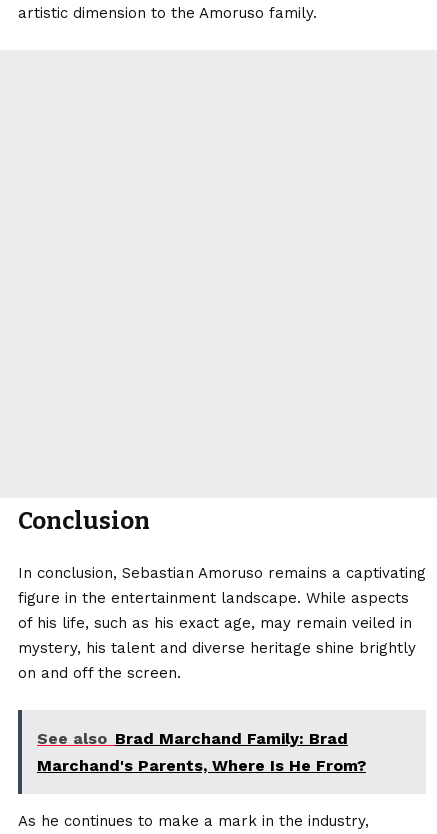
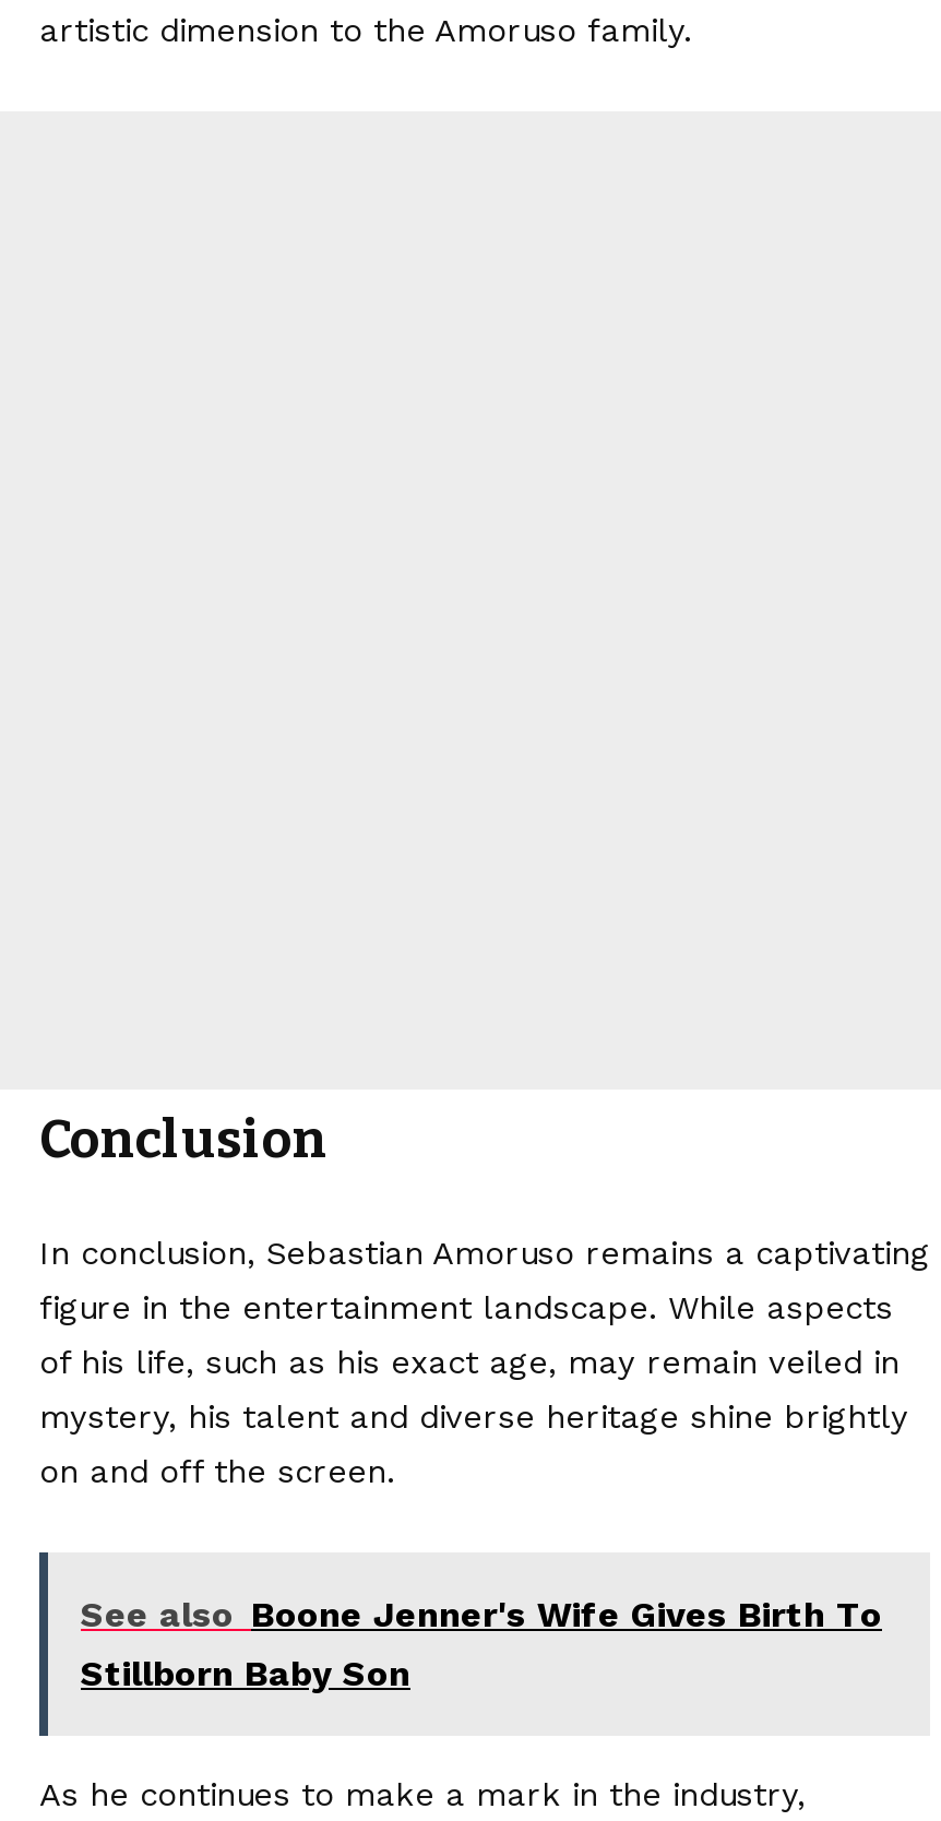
- See also Brad Marchand Family: Brad
- Marchand's Parents, Where Is He From?
+ See also Boone Jenner's Wife Gives Birth To
+ Stillborn Baby Son
